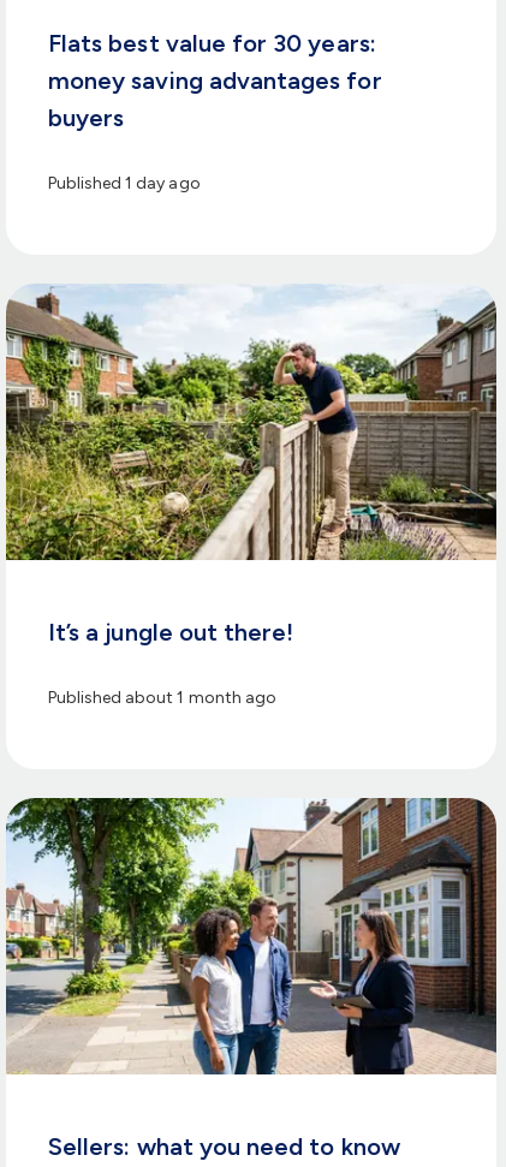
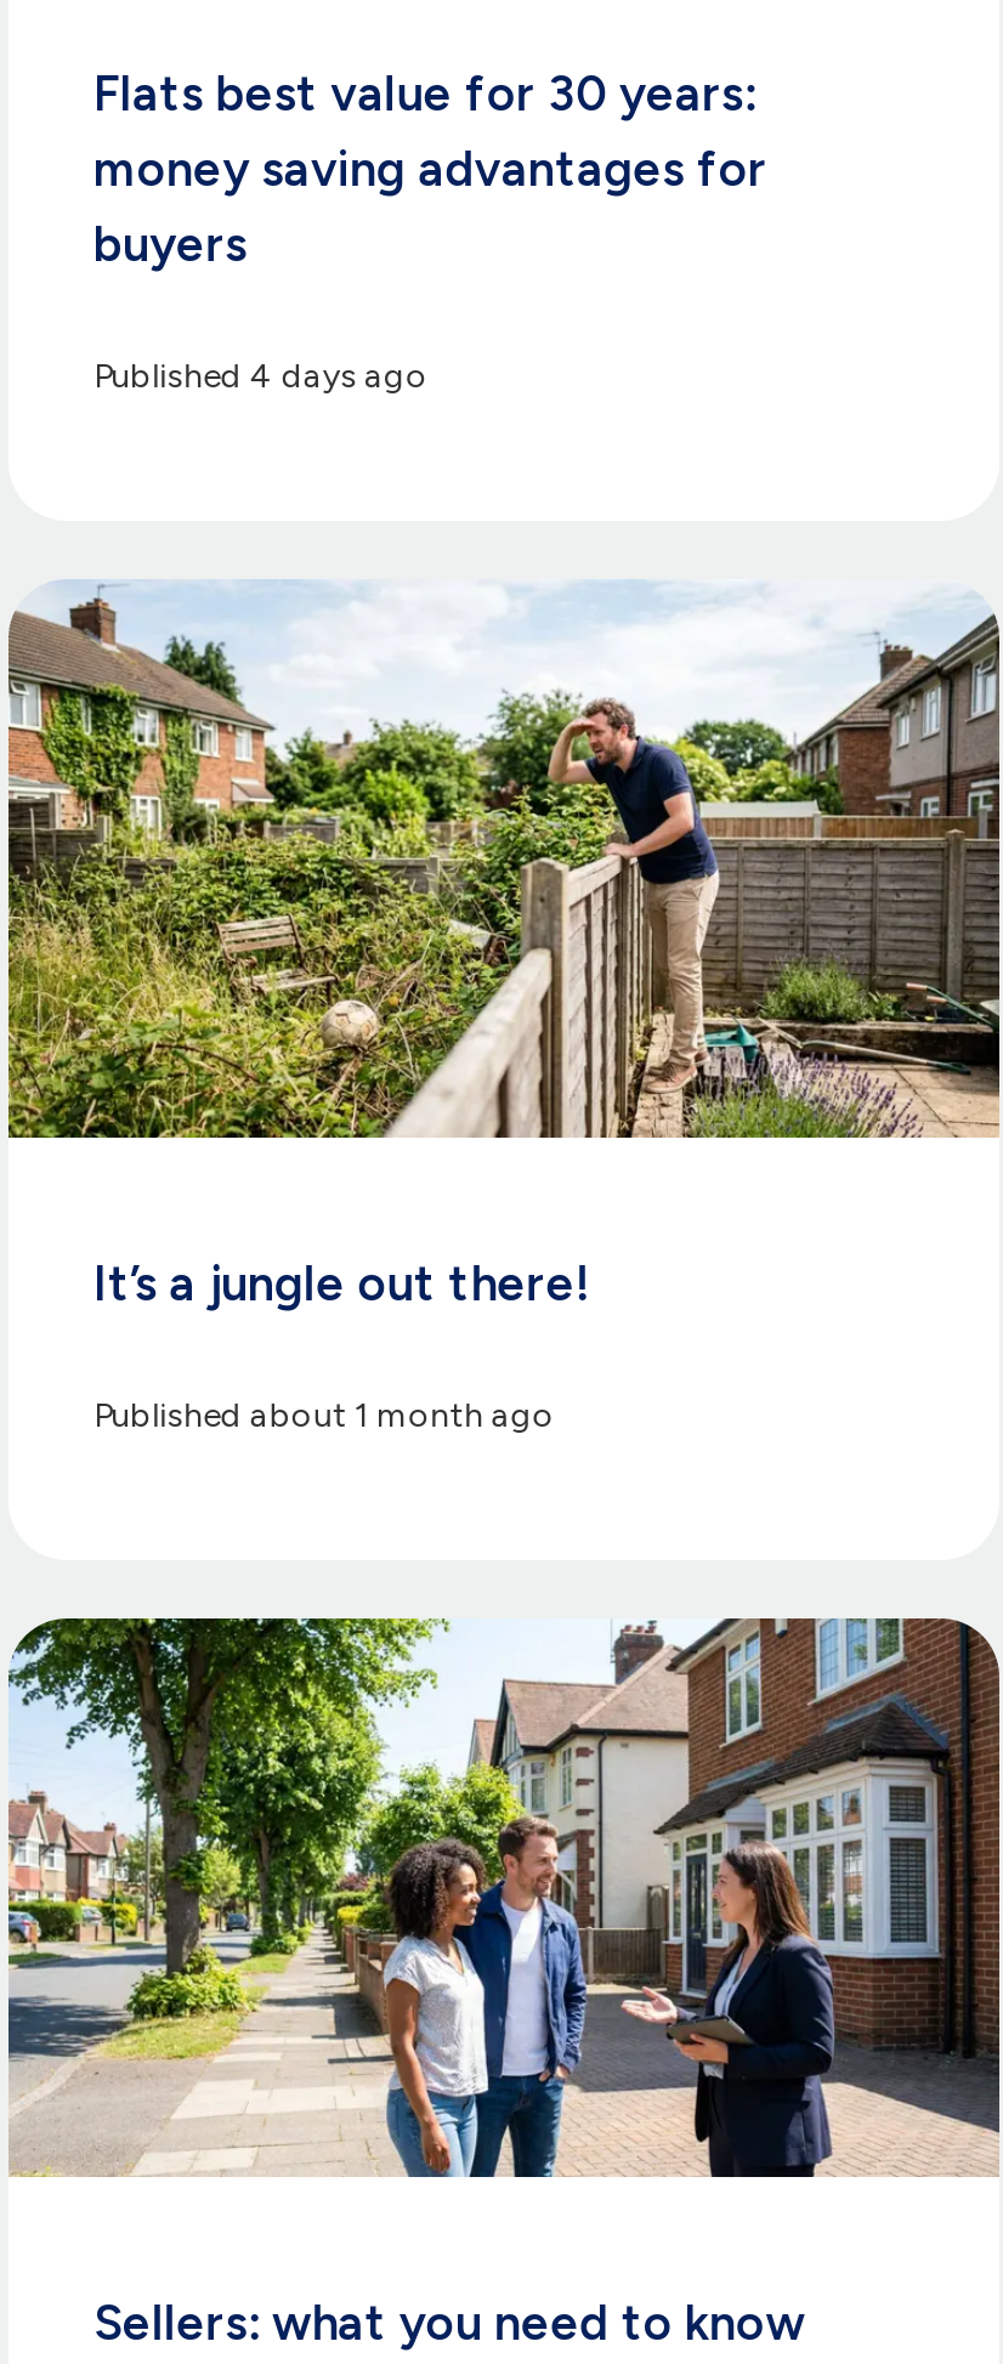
- Published 1 day ago
+ Published 4 days ago
